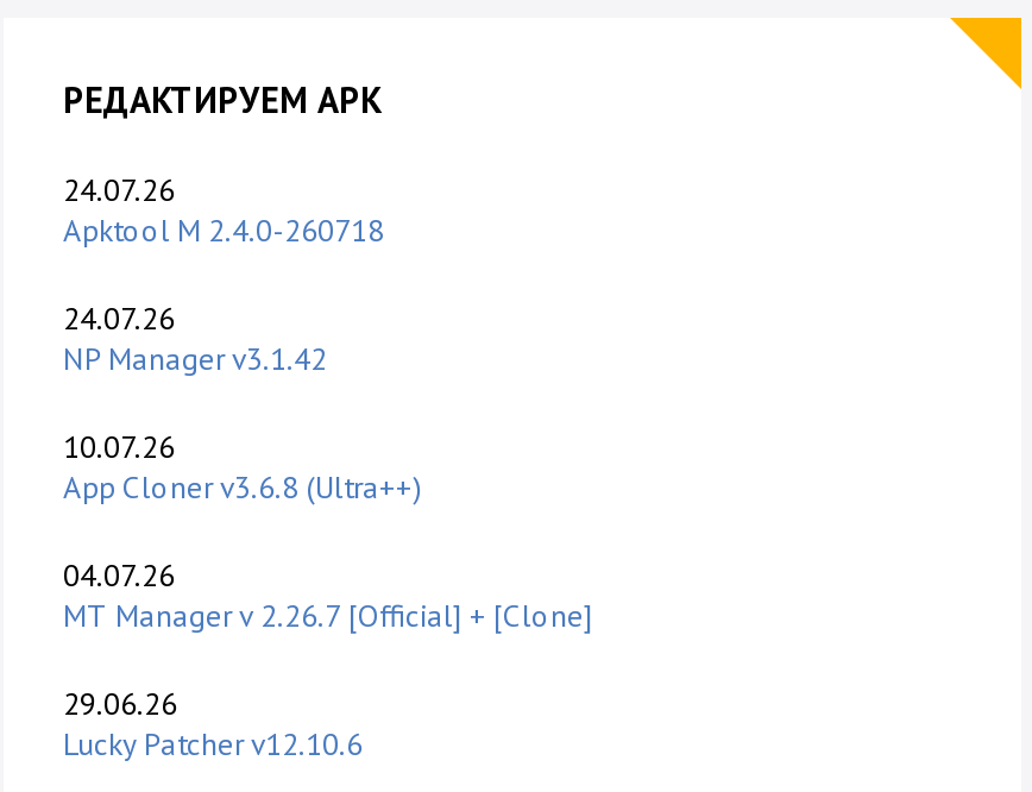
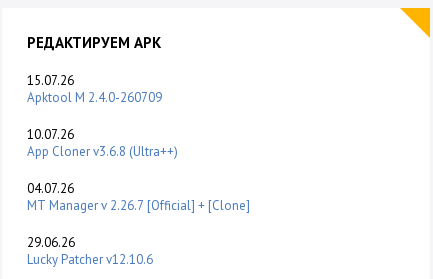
- 24.07.26
- Apktool M 2.4.0-260718
- 24.07.26
- NP Manager v3.1.42
+ 15.07.26
+ Apktool M 2.4.0-260709
